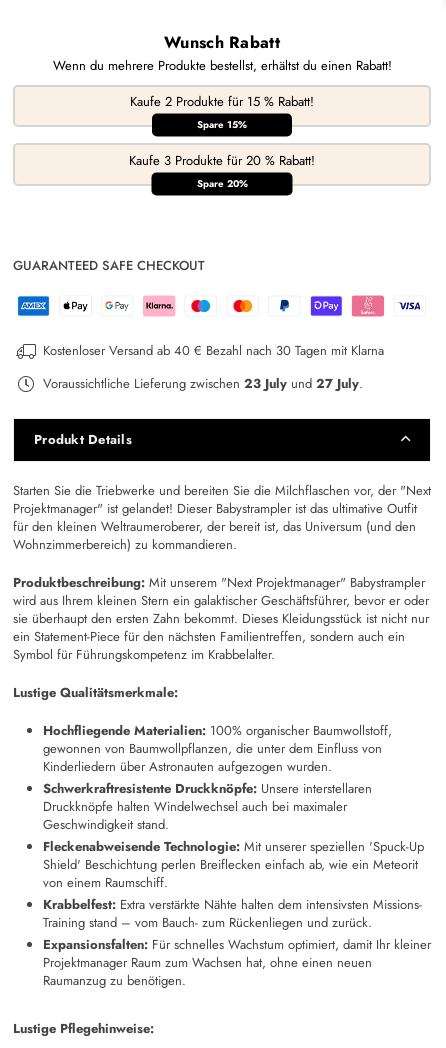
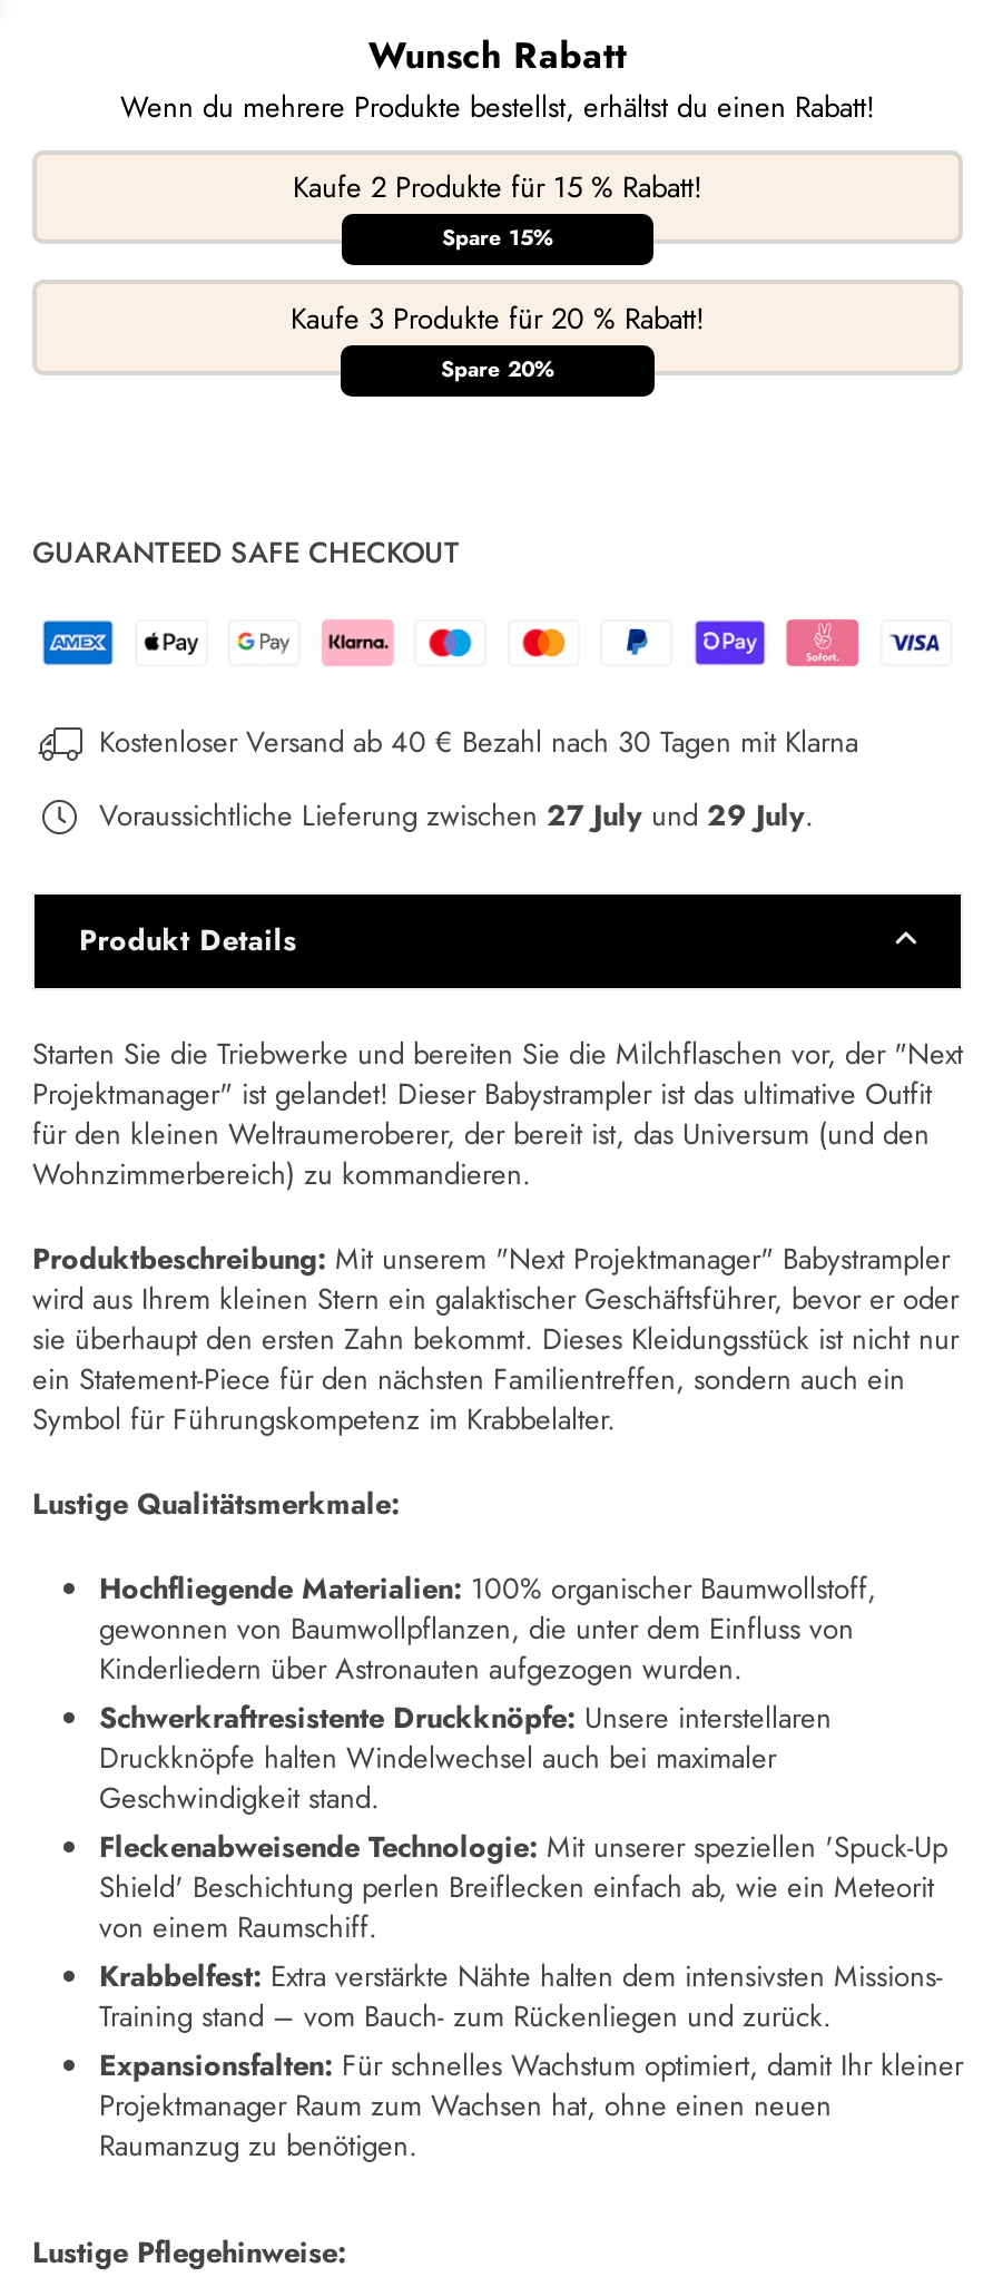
- Voraussichtliche Lieferung zwischen 23 July und 27 July.
+ Voraussichtliche Lieferung zwischen 27 July und 29 July.
